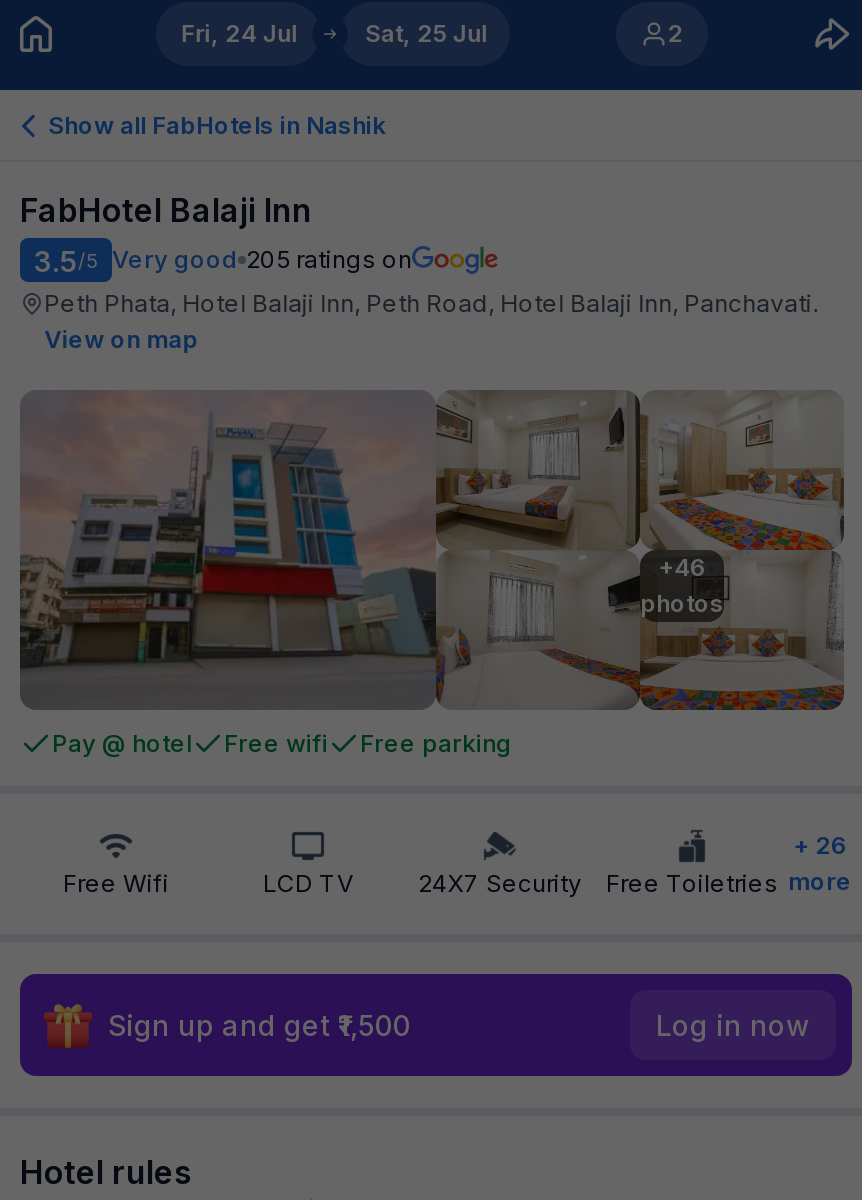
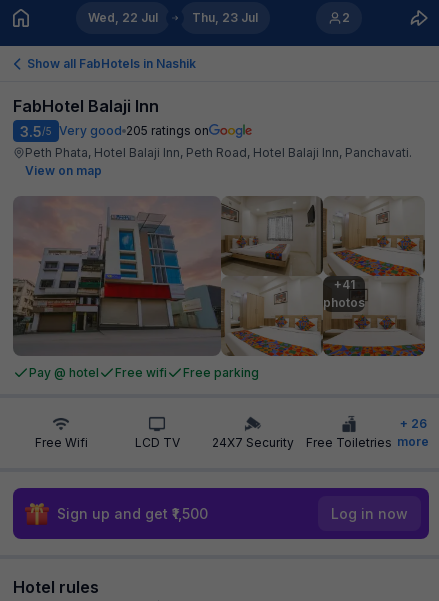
- Fri, 24 Jul
+ Wed, 22 Jul

- Sat, 25 Jul
+ Thu, 23 Jul

- [image]
- +46
+ [image]
+ +41
